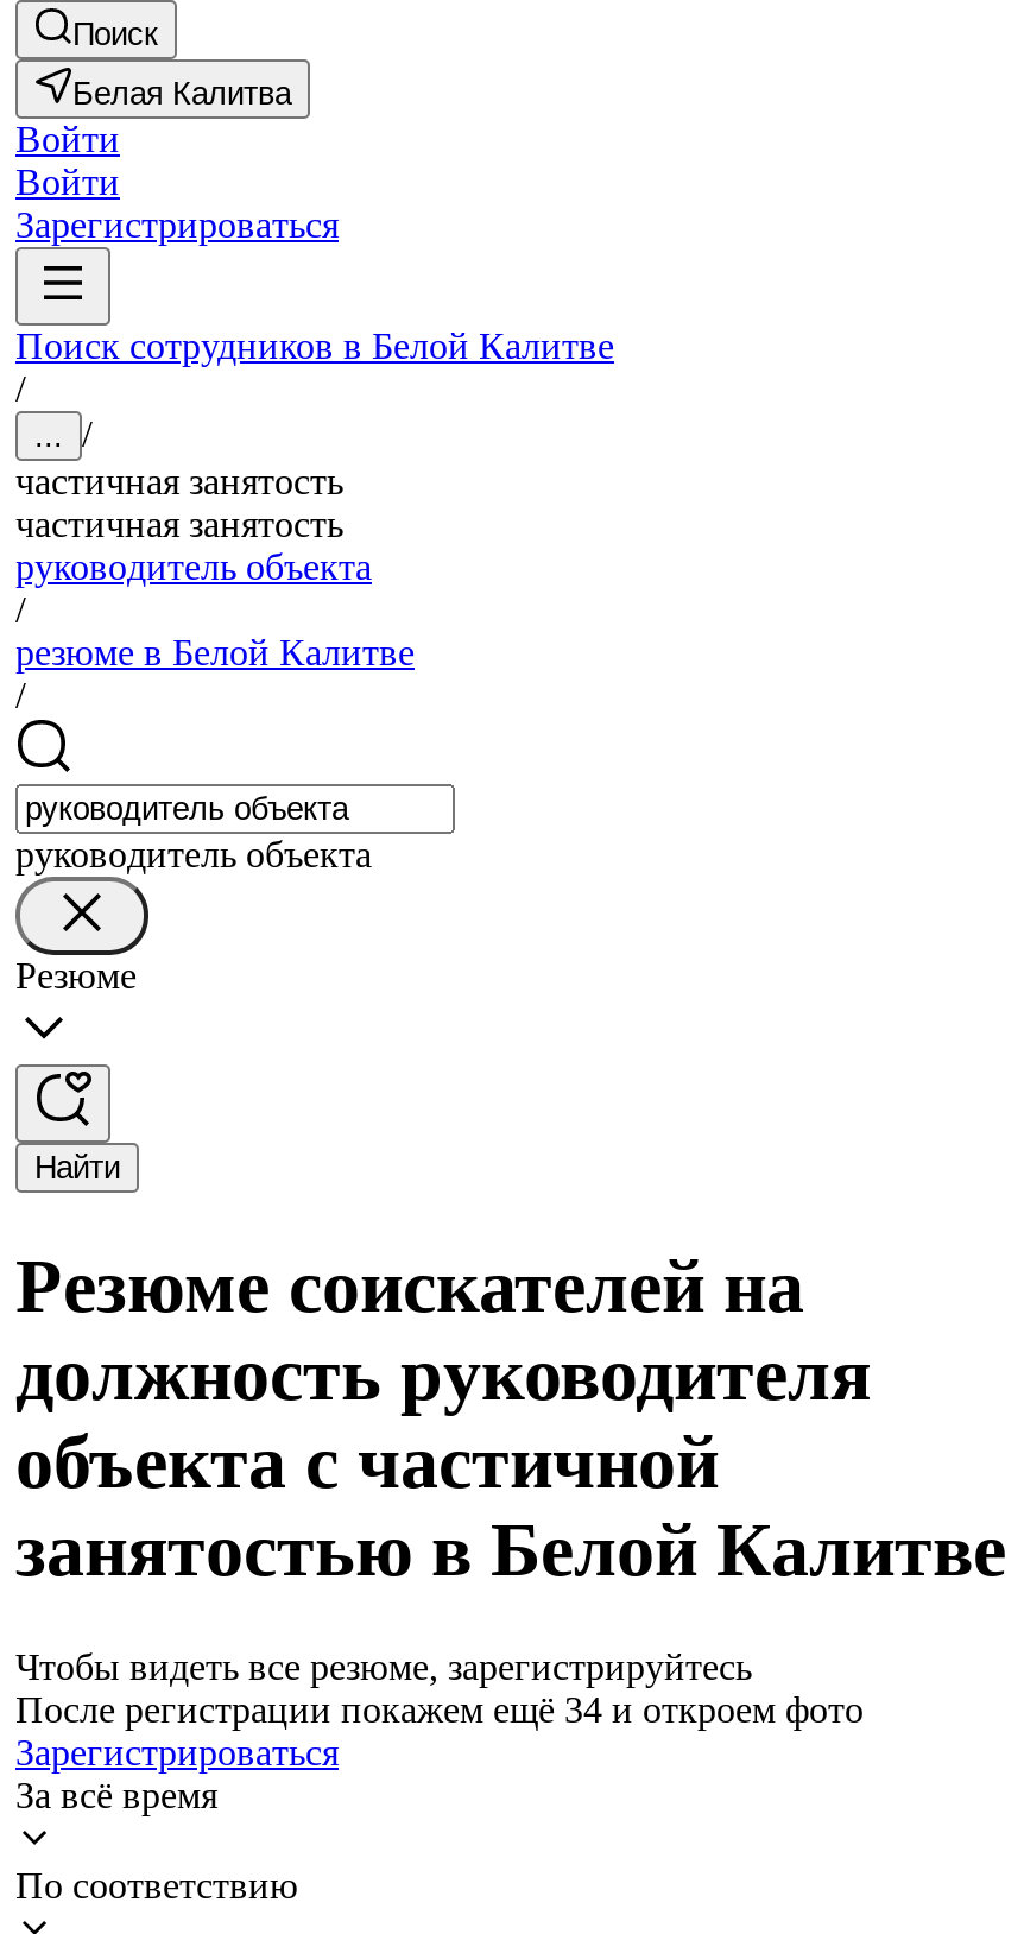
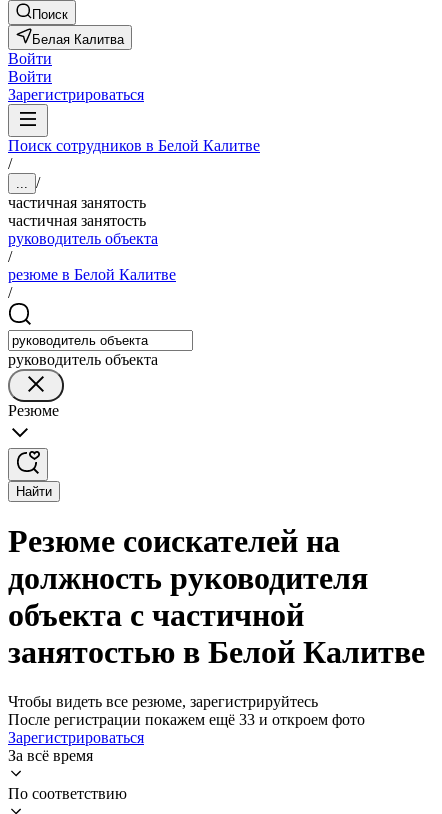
- После регистрации покажем ещё 34 и откроем фото
+ После регистрации покажем ещё 33 и откроем фото
